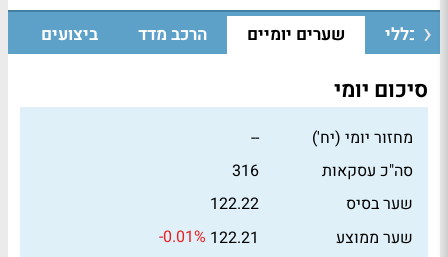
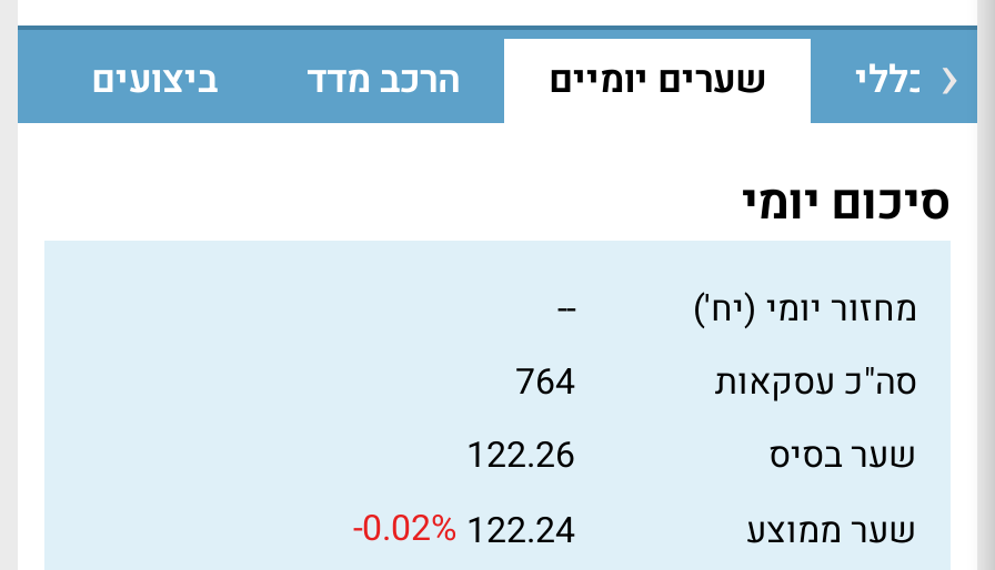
- 316
+ 764

- 122.22
+ 122.26

- -0.01%
+ -0.02%

- 122.21
+ 122.24
